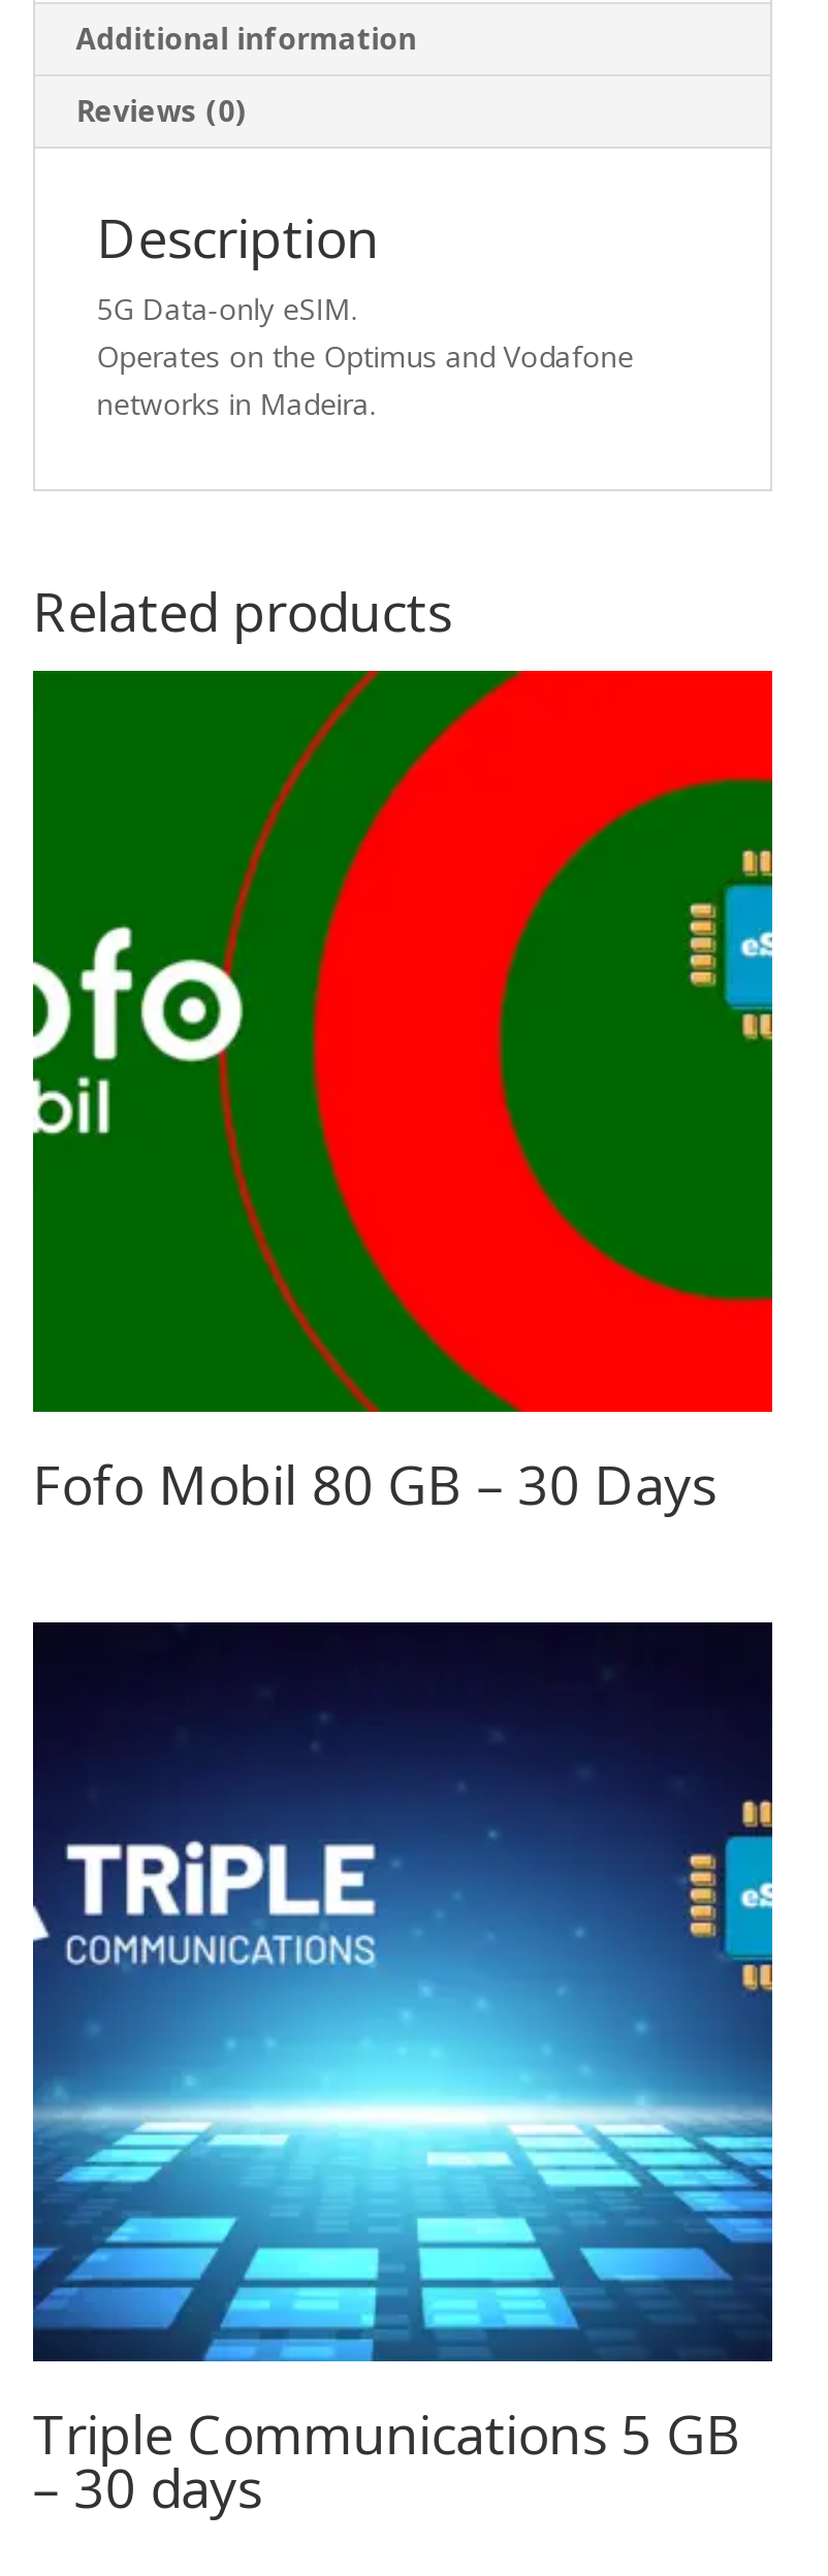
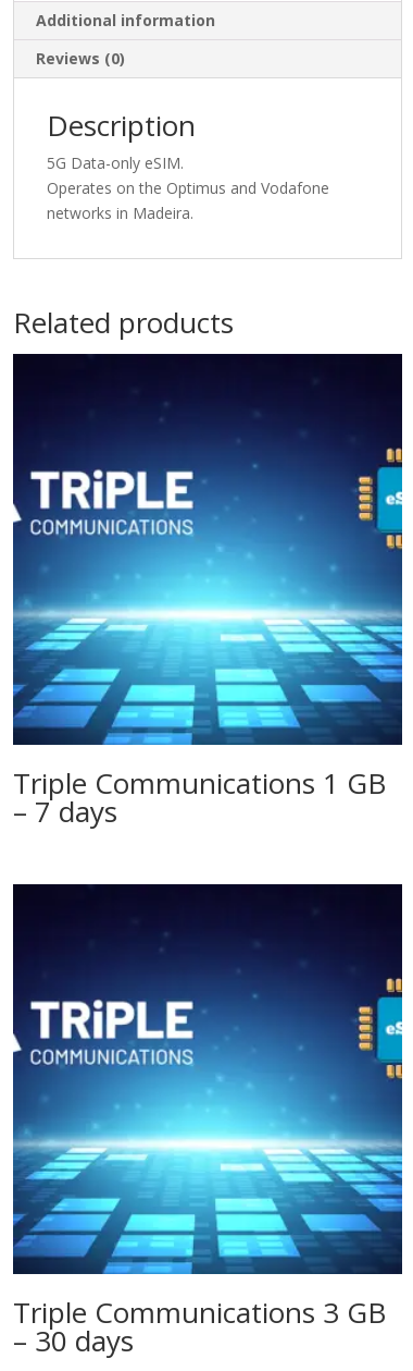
- [image]
- Fofo Mobil 80 GB – 30 Days
+ [image]
+ Triple Communications 1 GB
+ – 7 days

- Triple Communications 5 GB
+ Triple Communications 3 GB
